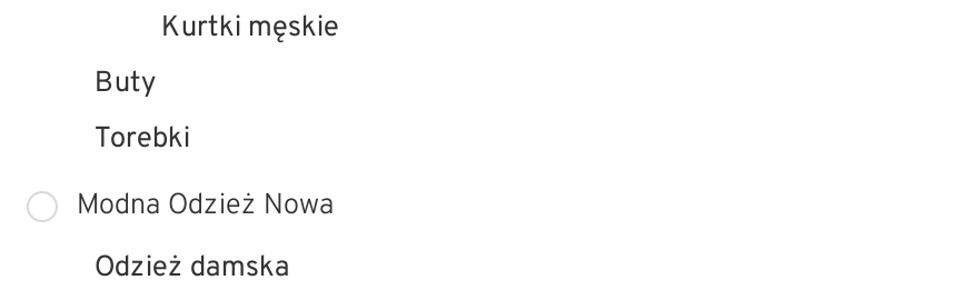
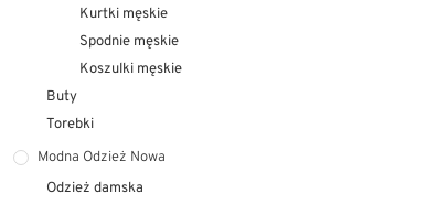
+ Spodnie męskie
+ Koszulki męskie
